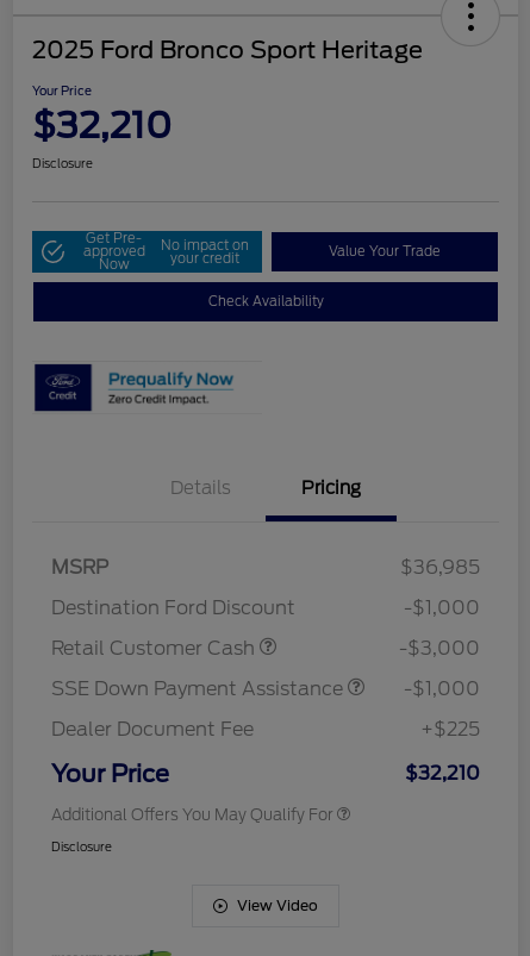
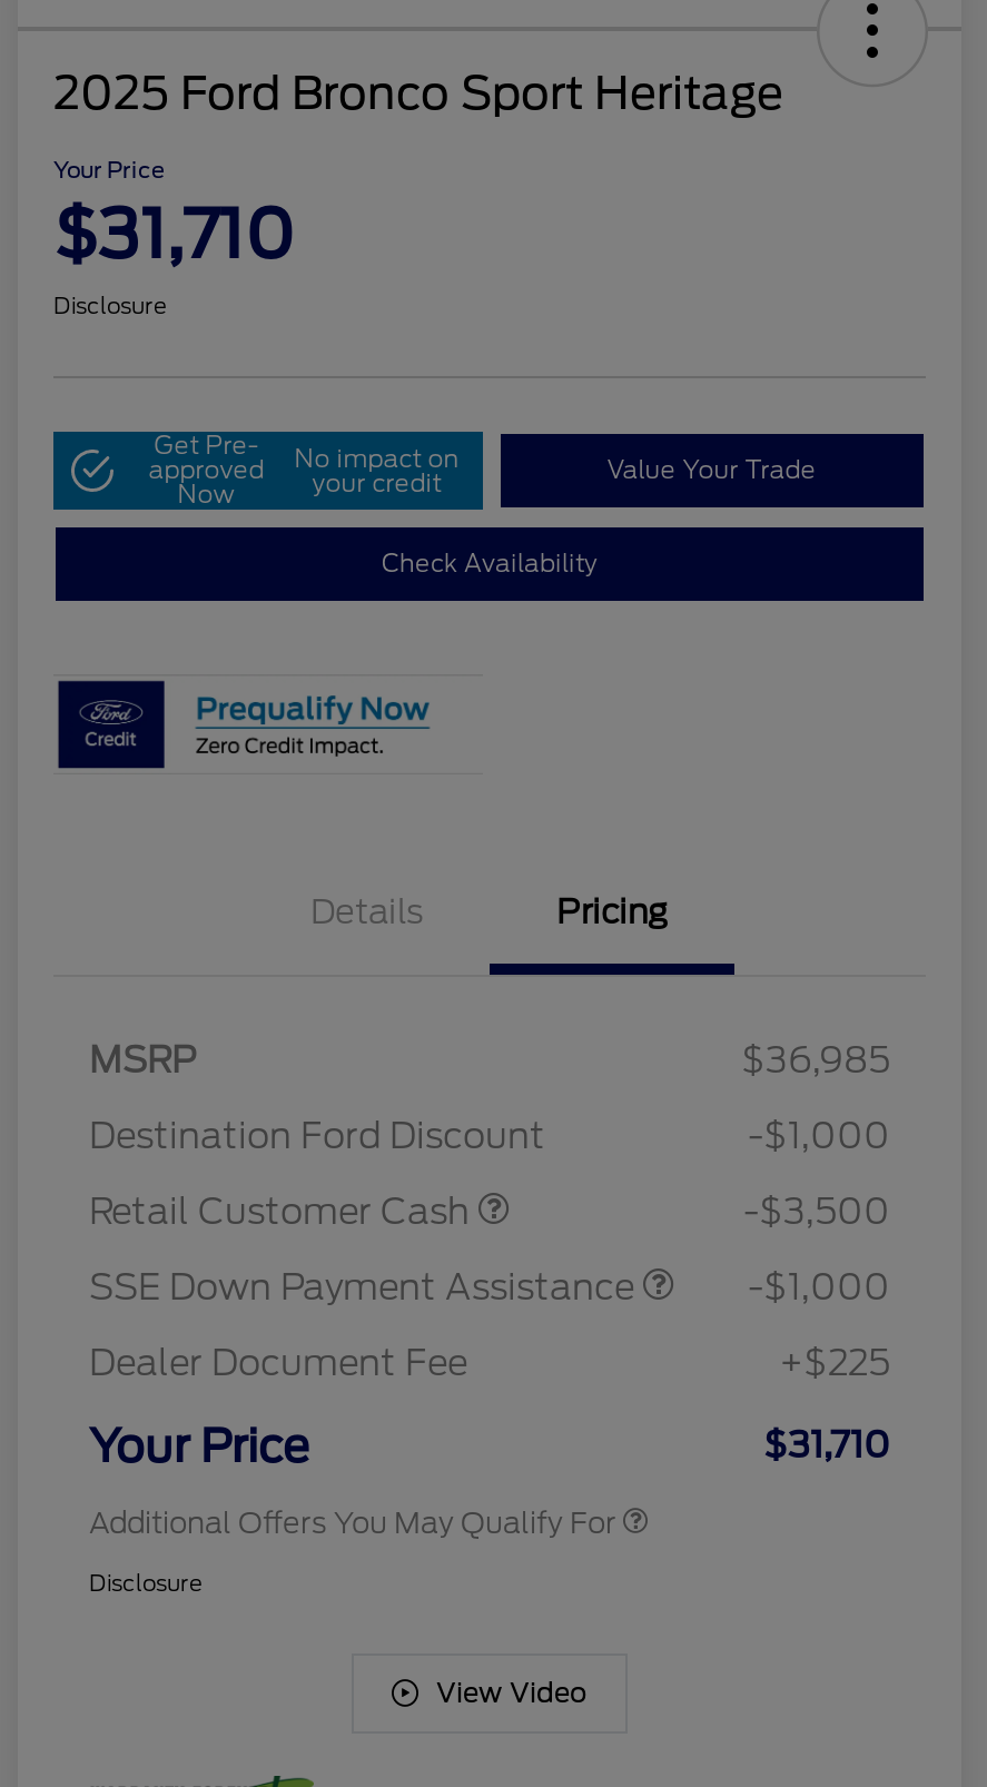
- $32,210
+ $31,710

- -$3,000
+ -$3,500

- $32,210
+ $31,710
